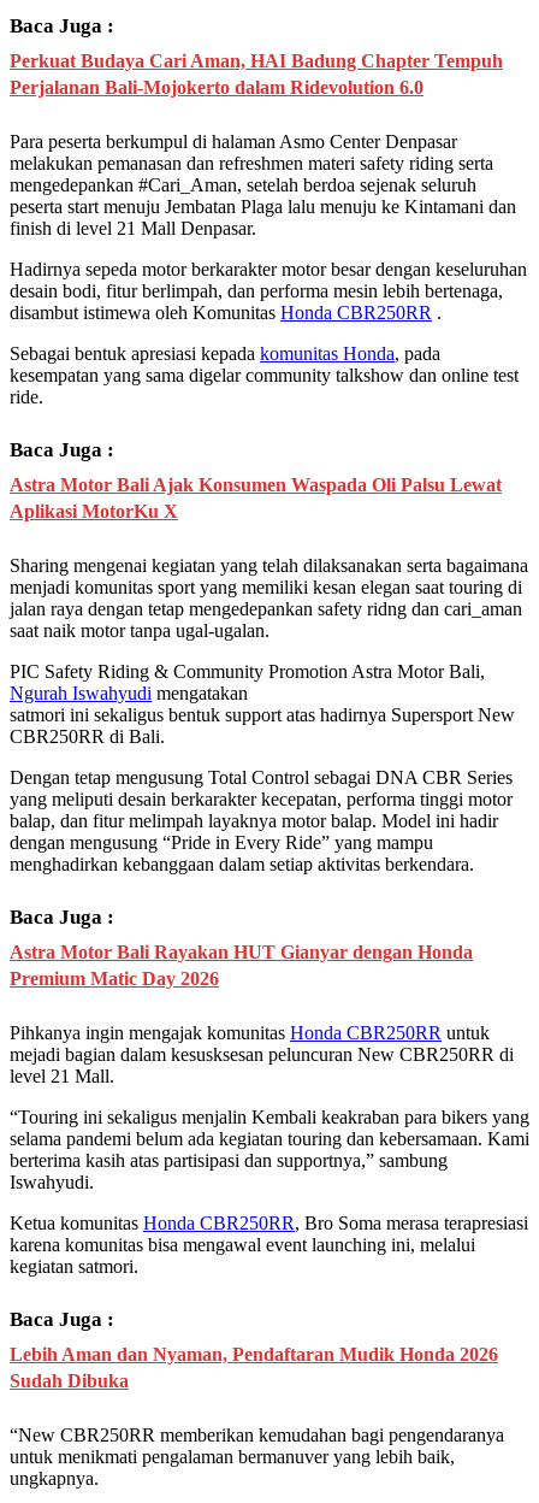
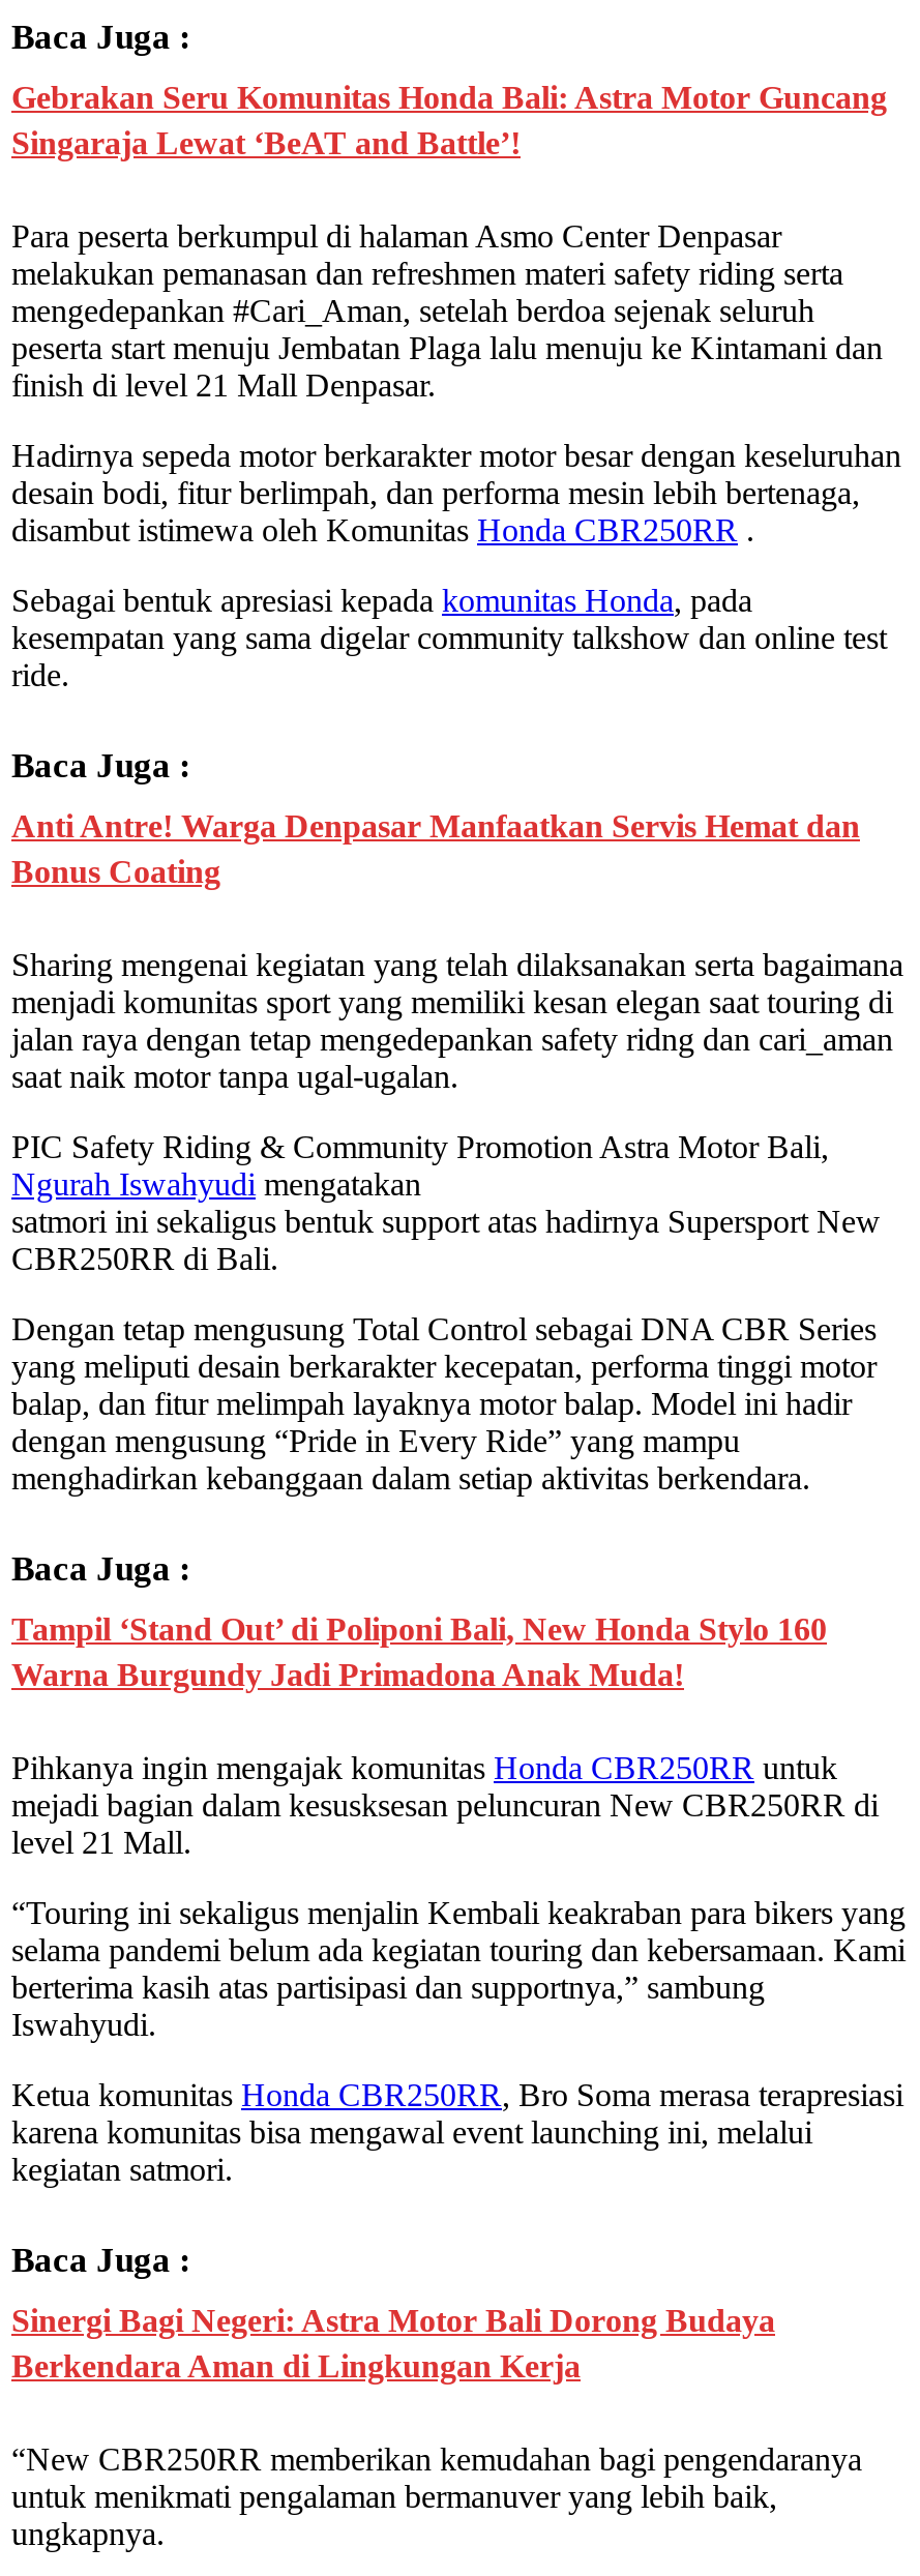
- Perkuat Budaya Cari Aman, HAI Badung Chapter Tempuh
- Perjalanan Bali-Mojokerto dalam Ridevolution 6.0
+ Gebrakan Seru Komunitas Honda Bali: Astra Motor Guncang
+ Singaraja Lewat ‘BeAT and Battle’!

- Astra Motor Bali Ajak Konsumen Waspada Oli Palsu Lewat
- Aplikasi MotorKu X
+ Anti Antre! Warga Denpasar Manfaatkan Servis Hemat dan
+ Bonus Coating

- Astra Motor Bali Rayakan HUT Gianyar dengan Honda
- Premium Matic Day 2026
+ Tampil ‘Stand Out’ di Poliponi Bali, New Honda Stylo 160
+ Warna Burgundy Jadi Primadona Anak Muda!

- Lebih Aman dan Nyaman, Pendaftaran Mudik Honda 2026
- Sudah Dibuka
+ Sinergi Bagi Negeri: Astra Motor Bali Dorong Budaya
+ Berkendara Aman di Lingkungan Kerja
